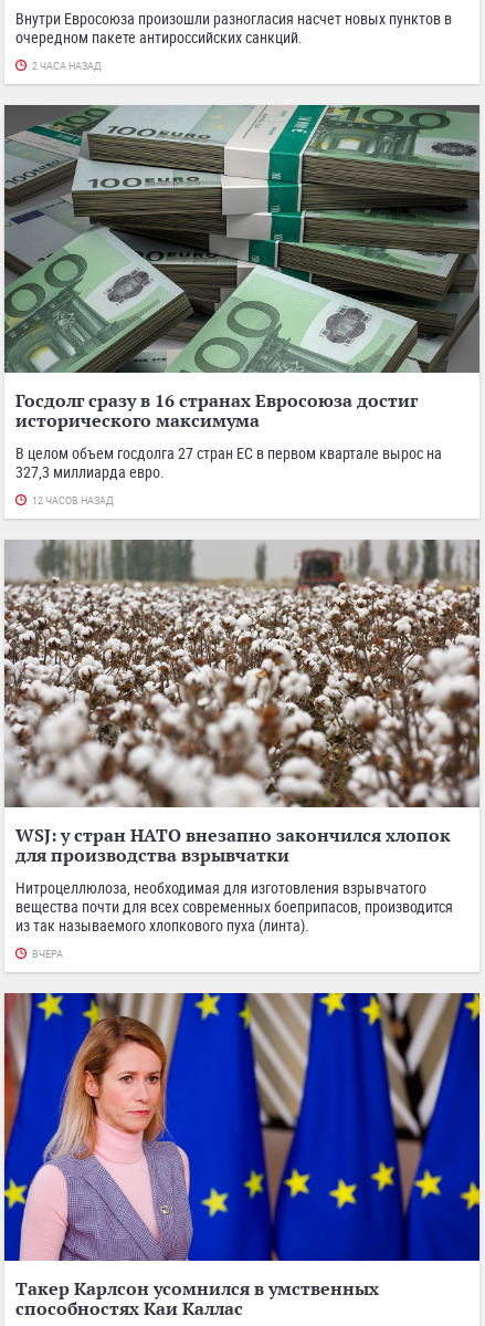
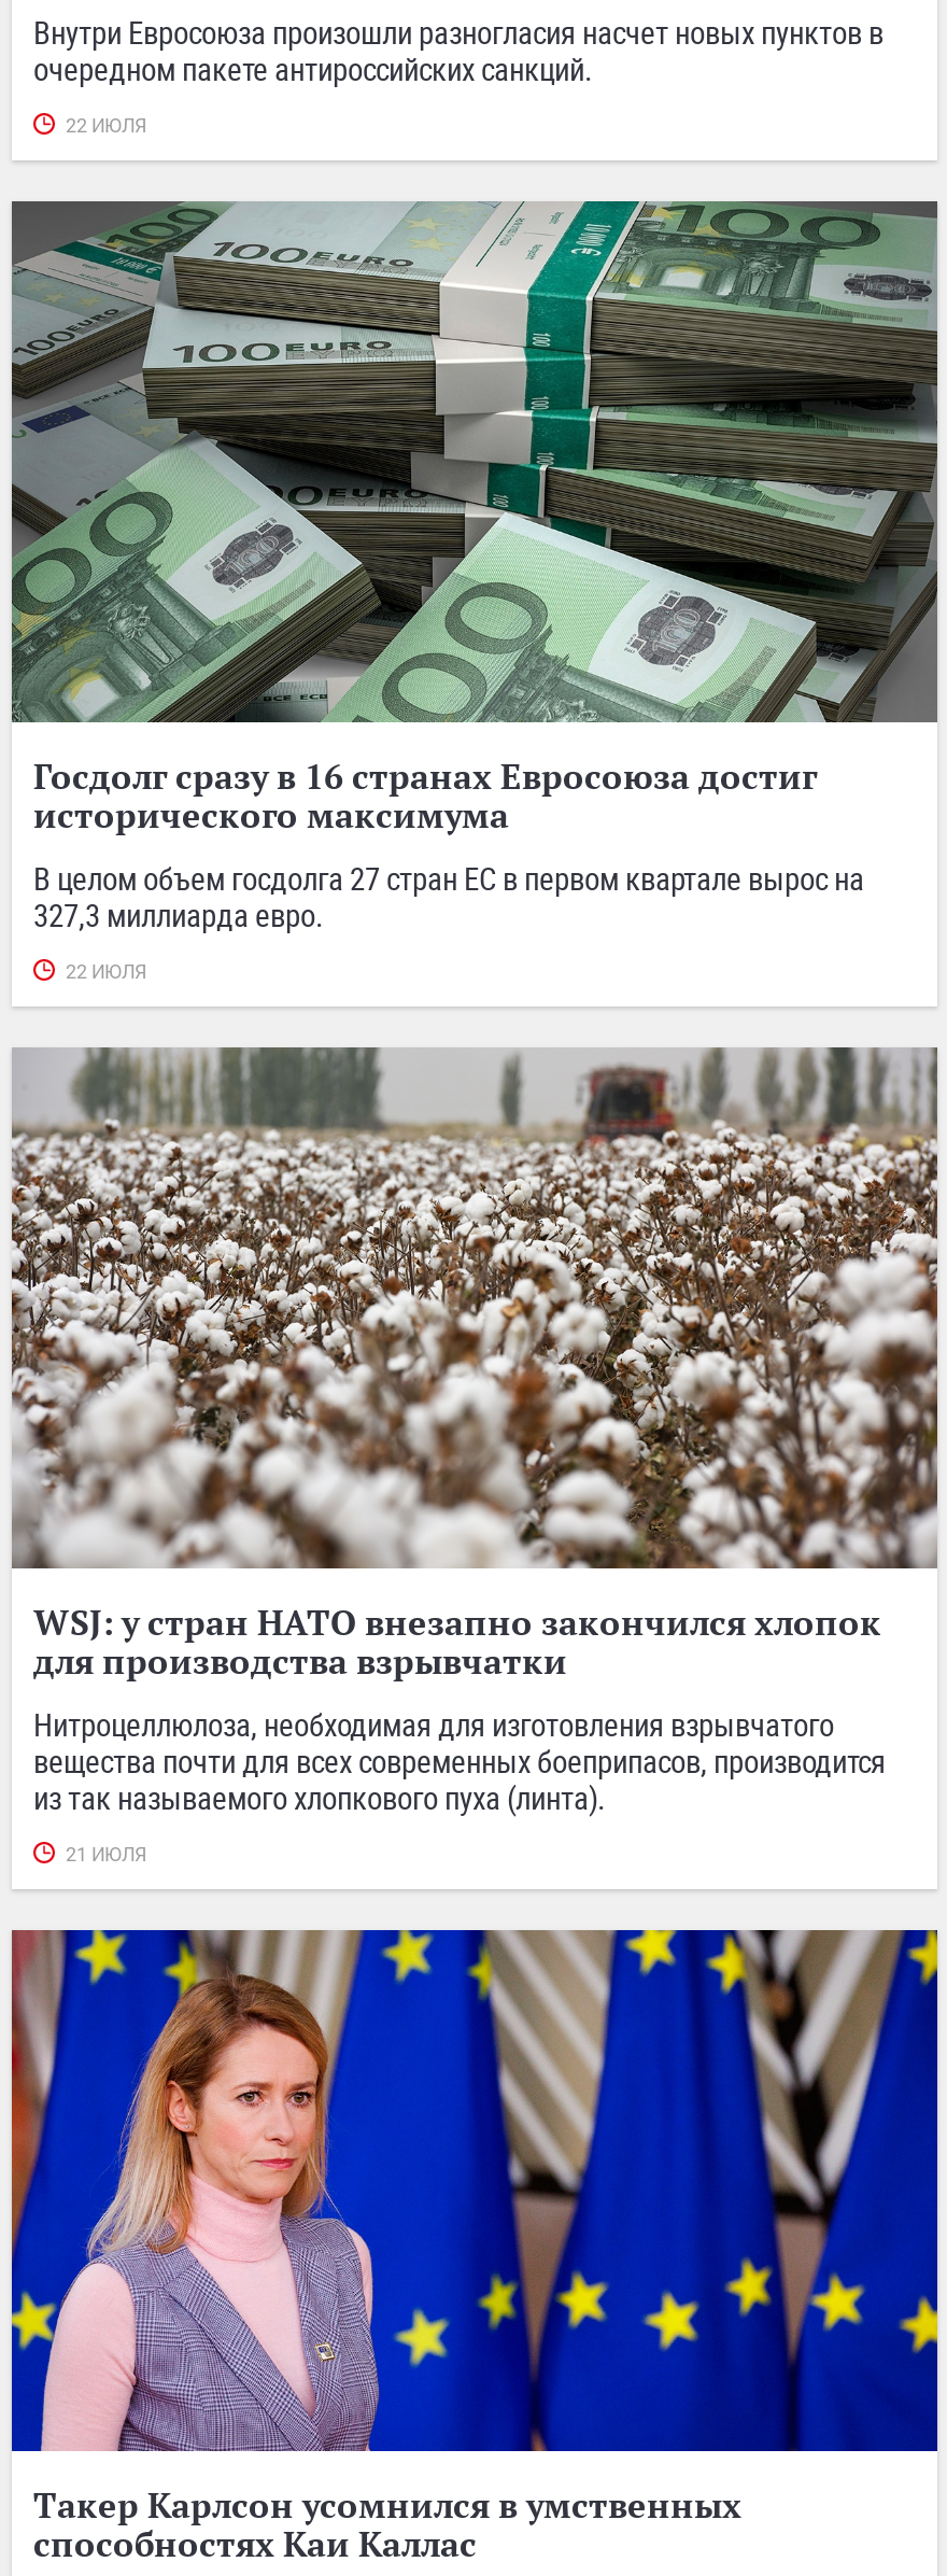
- 2 ЧАСА НАЗАД
+ 22 ИЮЛЯ

- 12 ЧАСОВ НАЗАД
+ 22 ИЮЛЯ

- ВЧЕРА
+ 21 ИЮЛЯ
